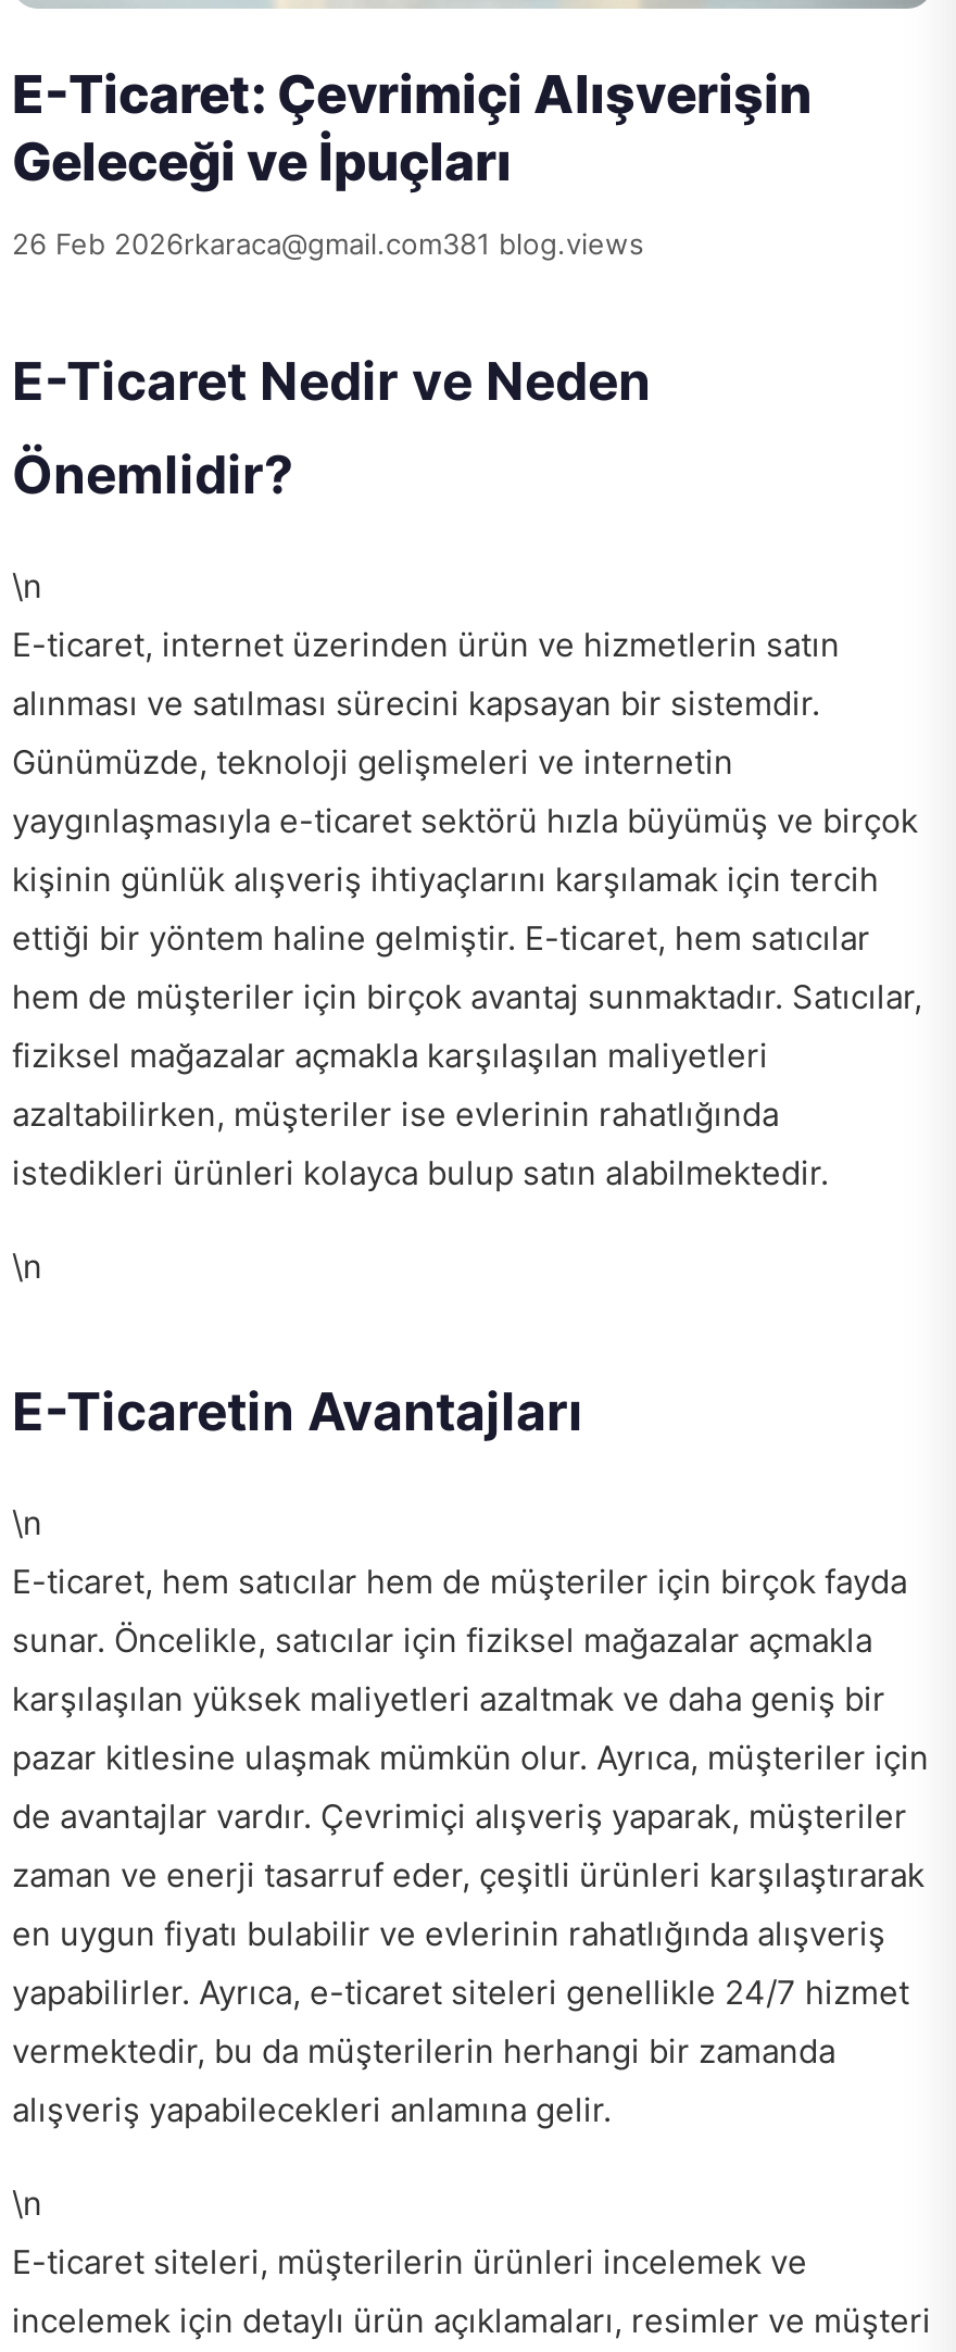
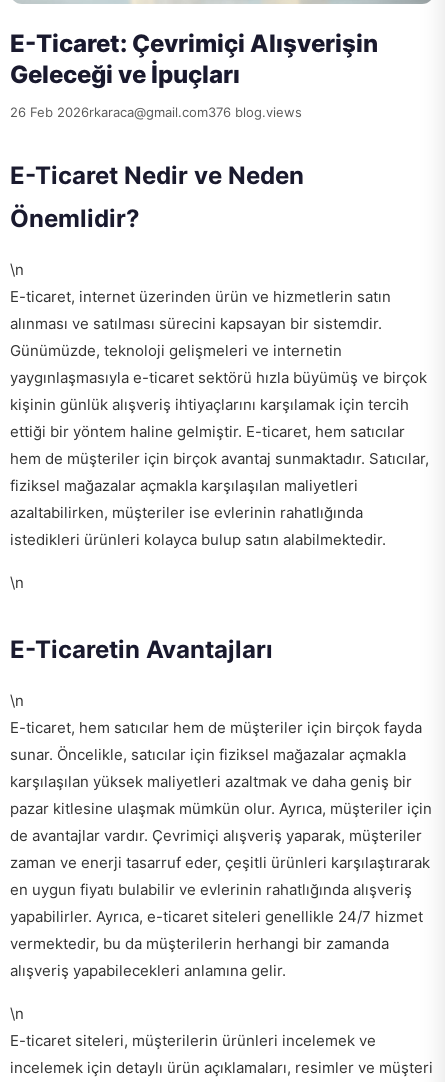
- 26 Feb 2026rkaraca@gmail.com381 blog.views
+ 26 Feb 2026rkaraca@gmail.com376 blog.views
